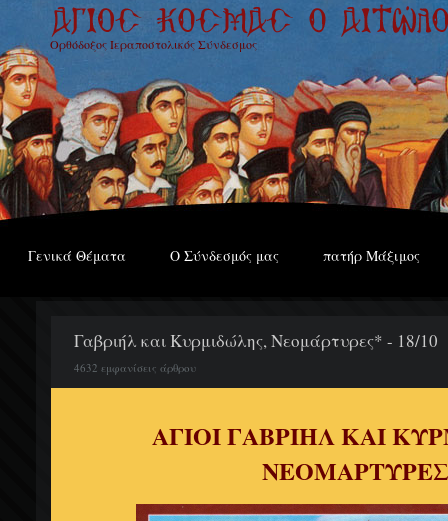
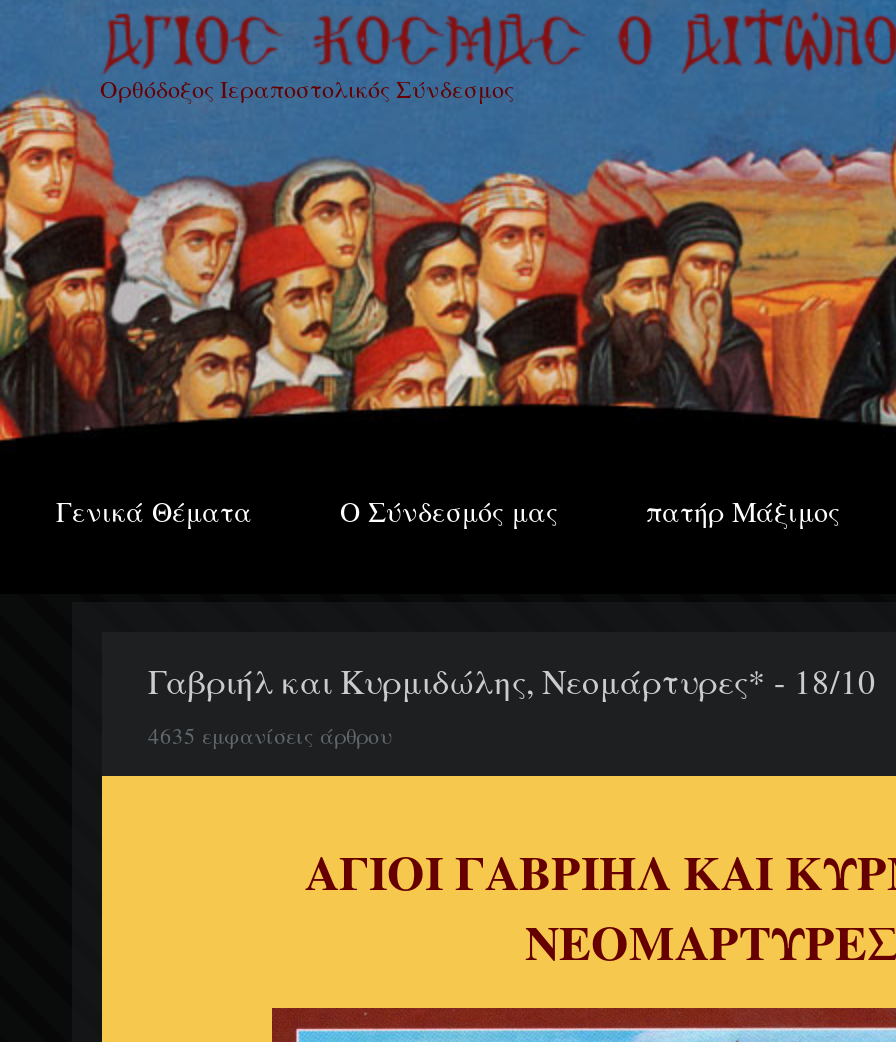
- 4632 εμφανίσεις άρθρου
+ 4635 εμφανίσεις άρθρου
